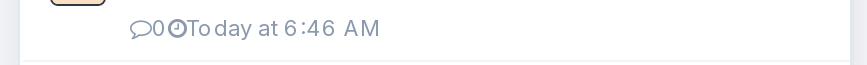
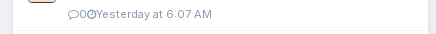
- Today at 6:46 AM
+ Yesterday at 6:07 AM
